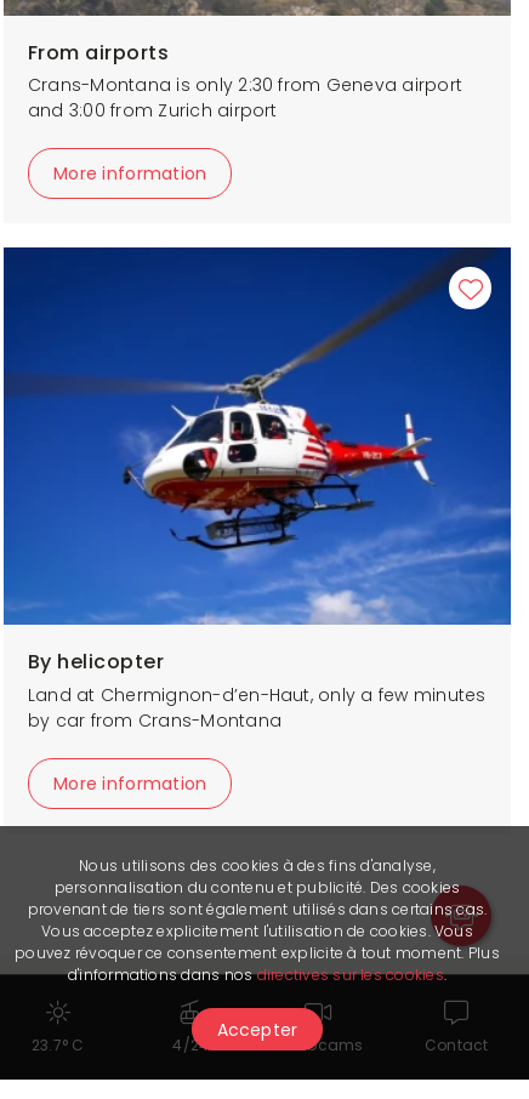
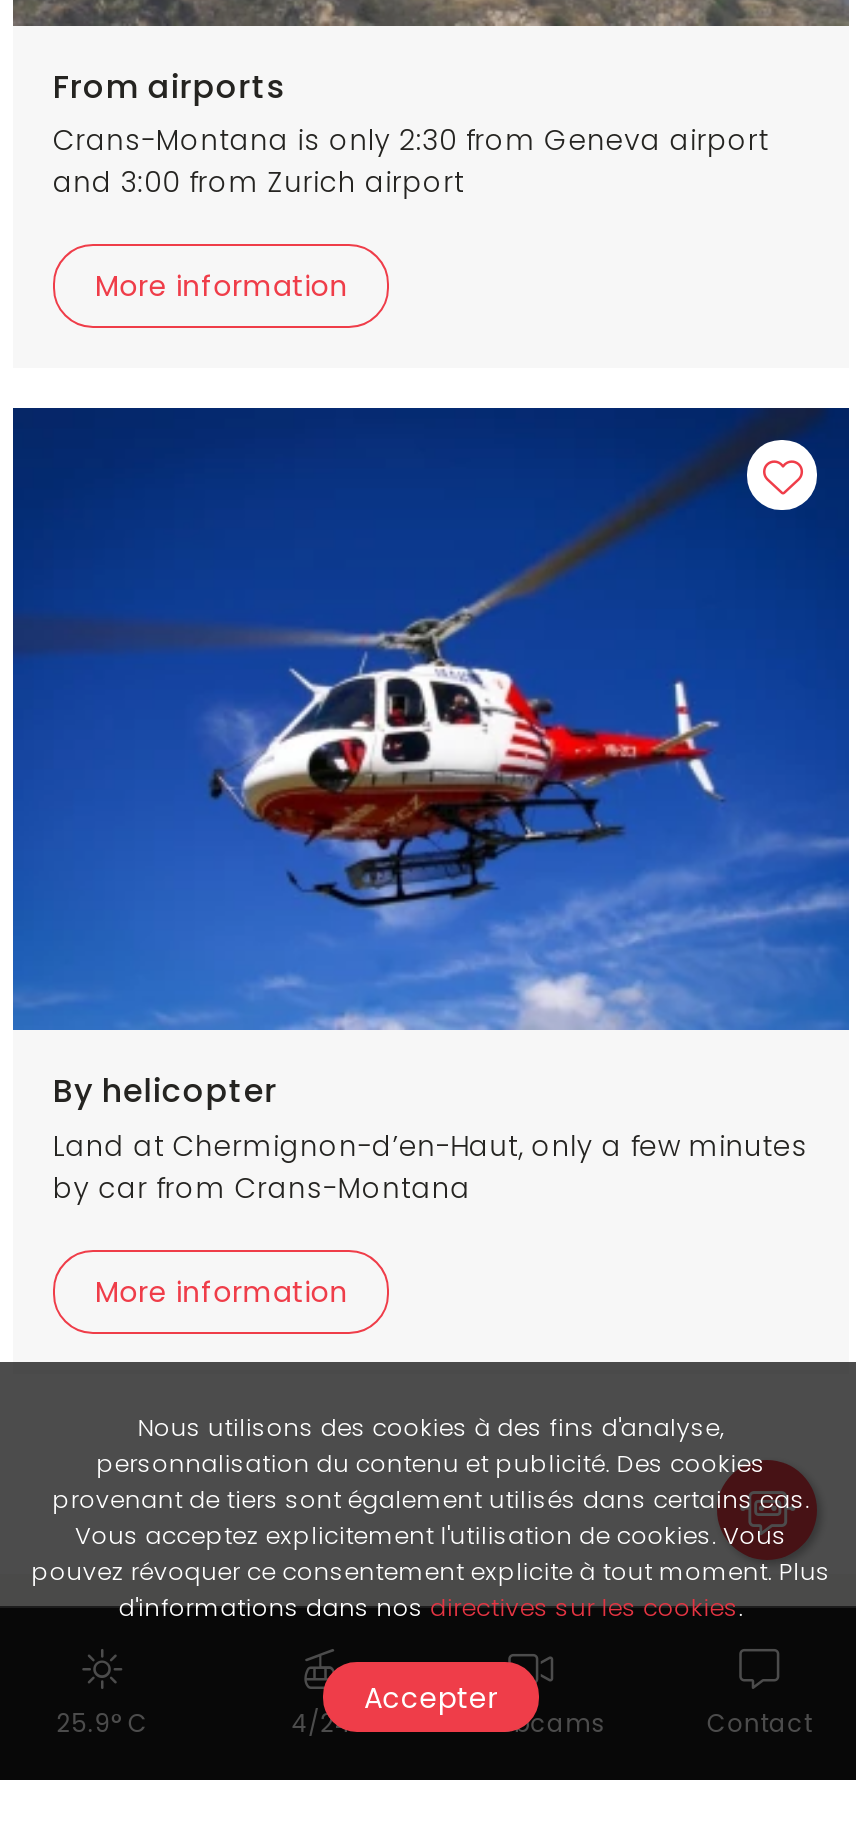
- 23.7° C
+ 25.9° C
